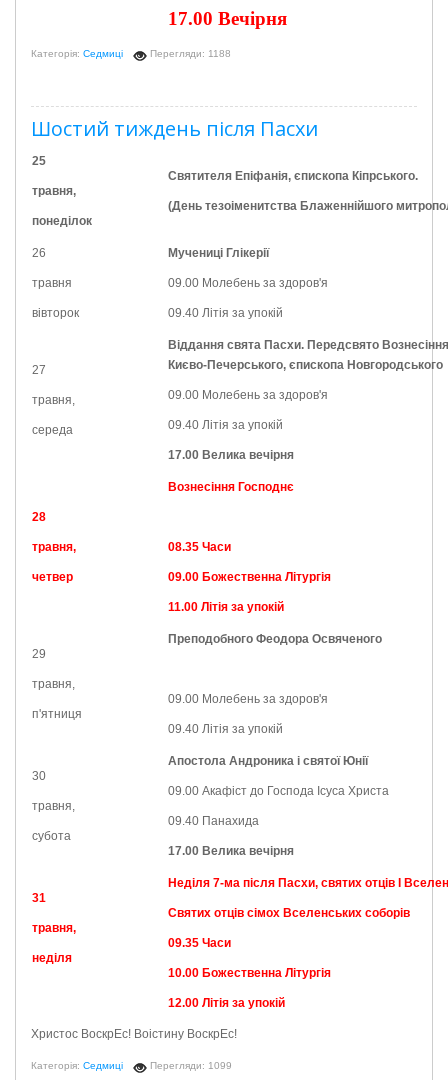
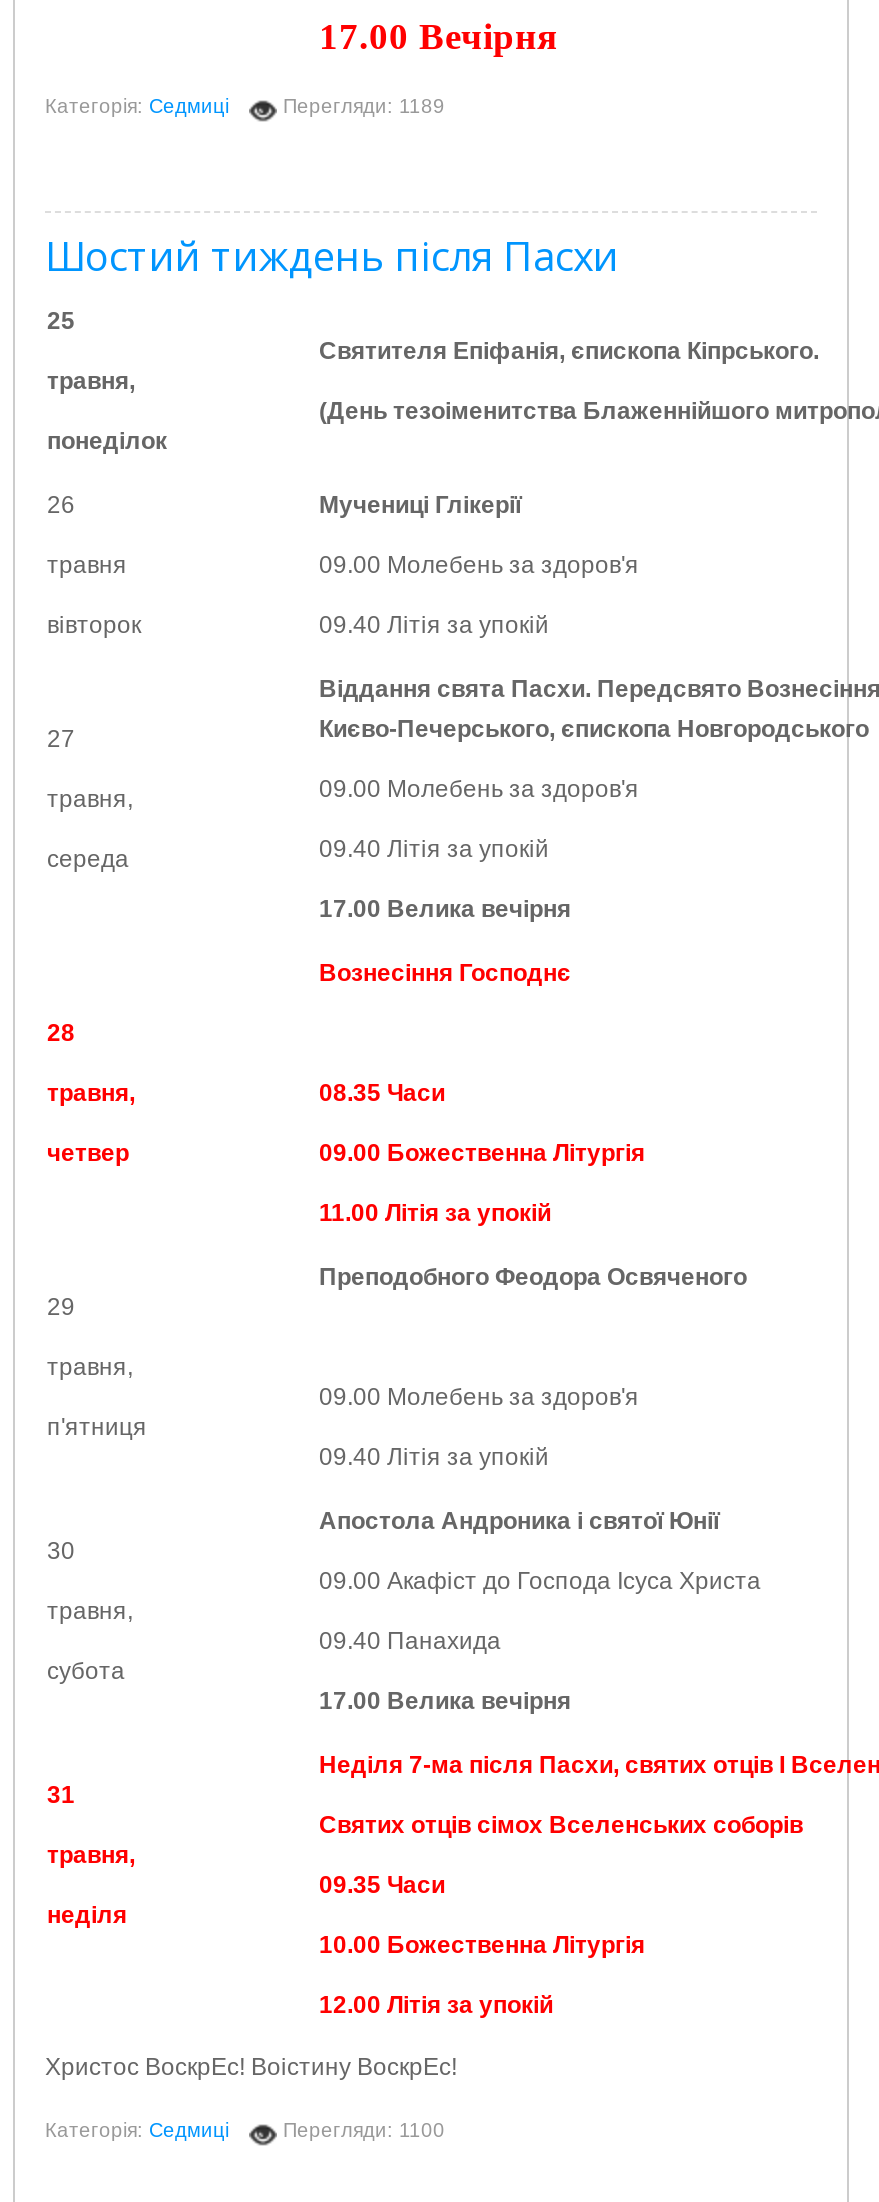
- Перегляди: 1188
+ Перегляди: 1189

- Перегляди: 1099
+ Перегляди: 1100
